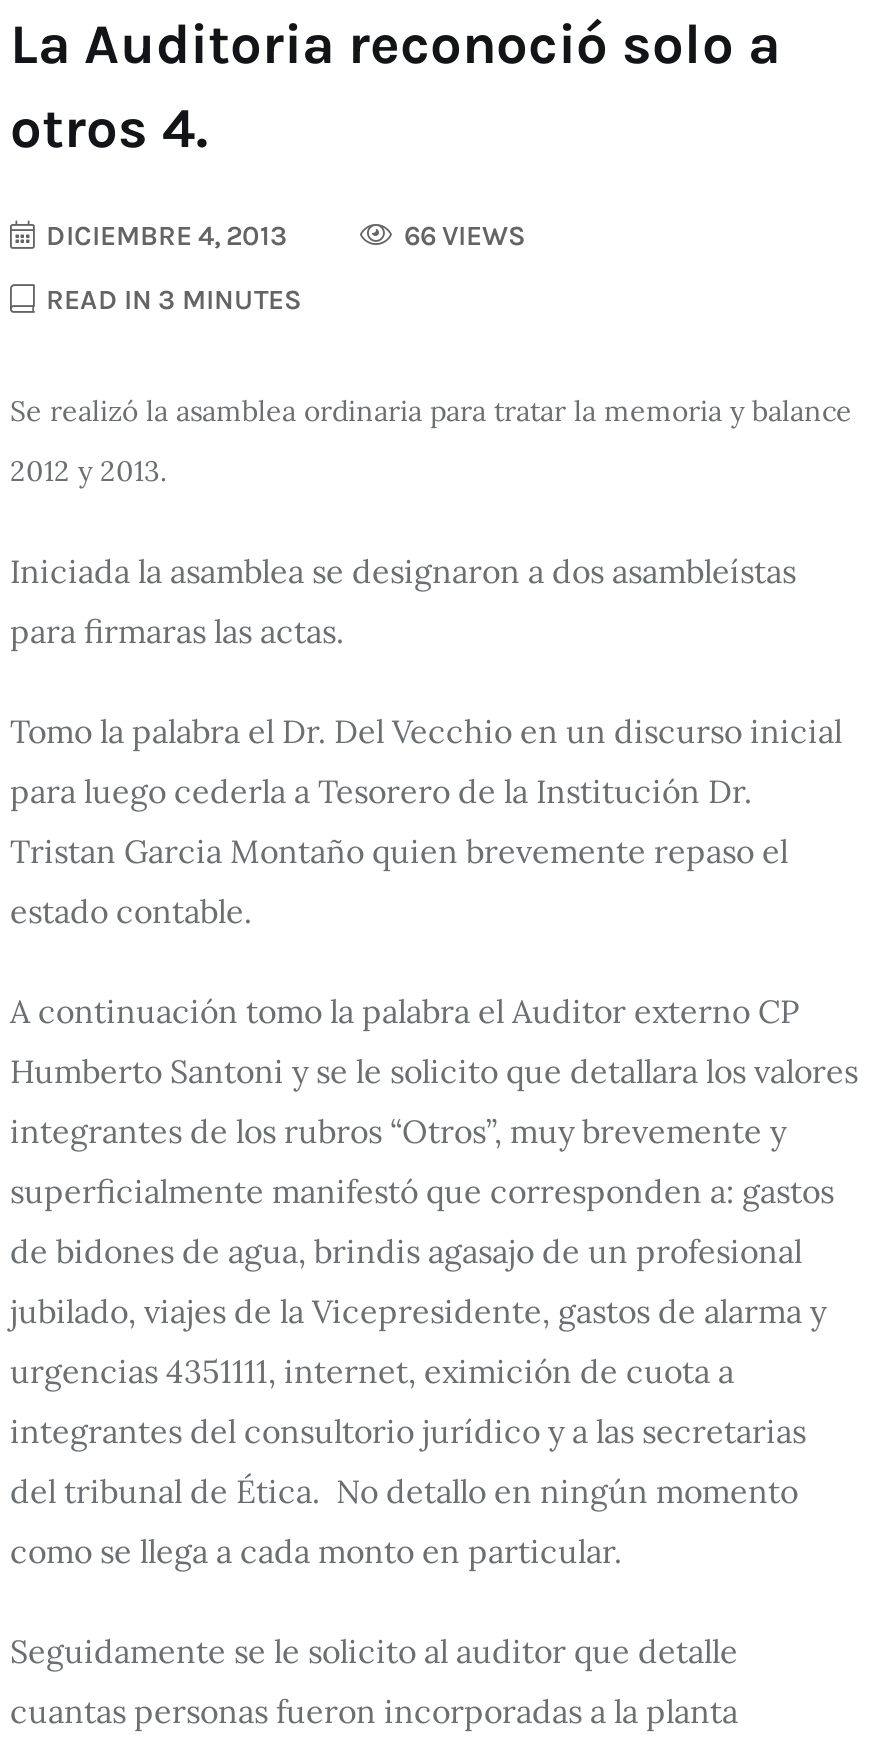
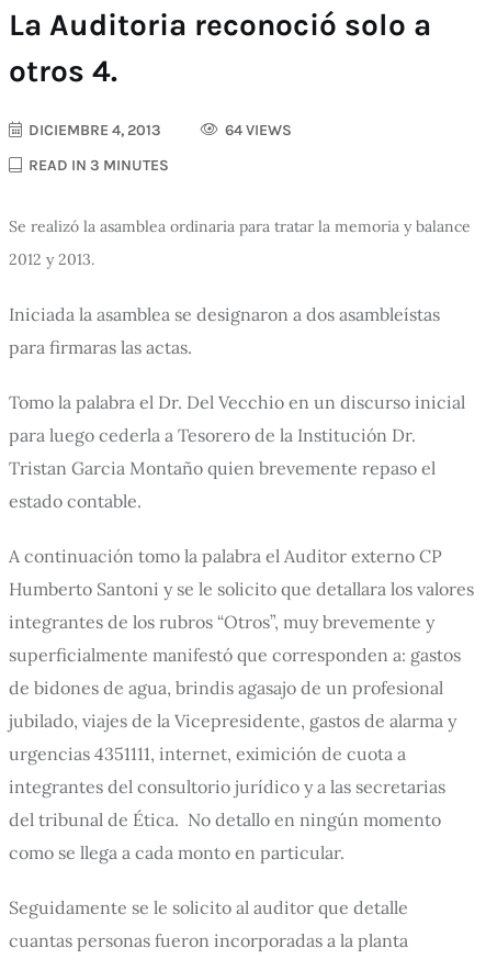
- 66 VIEWS
+ 64 VIEWS
